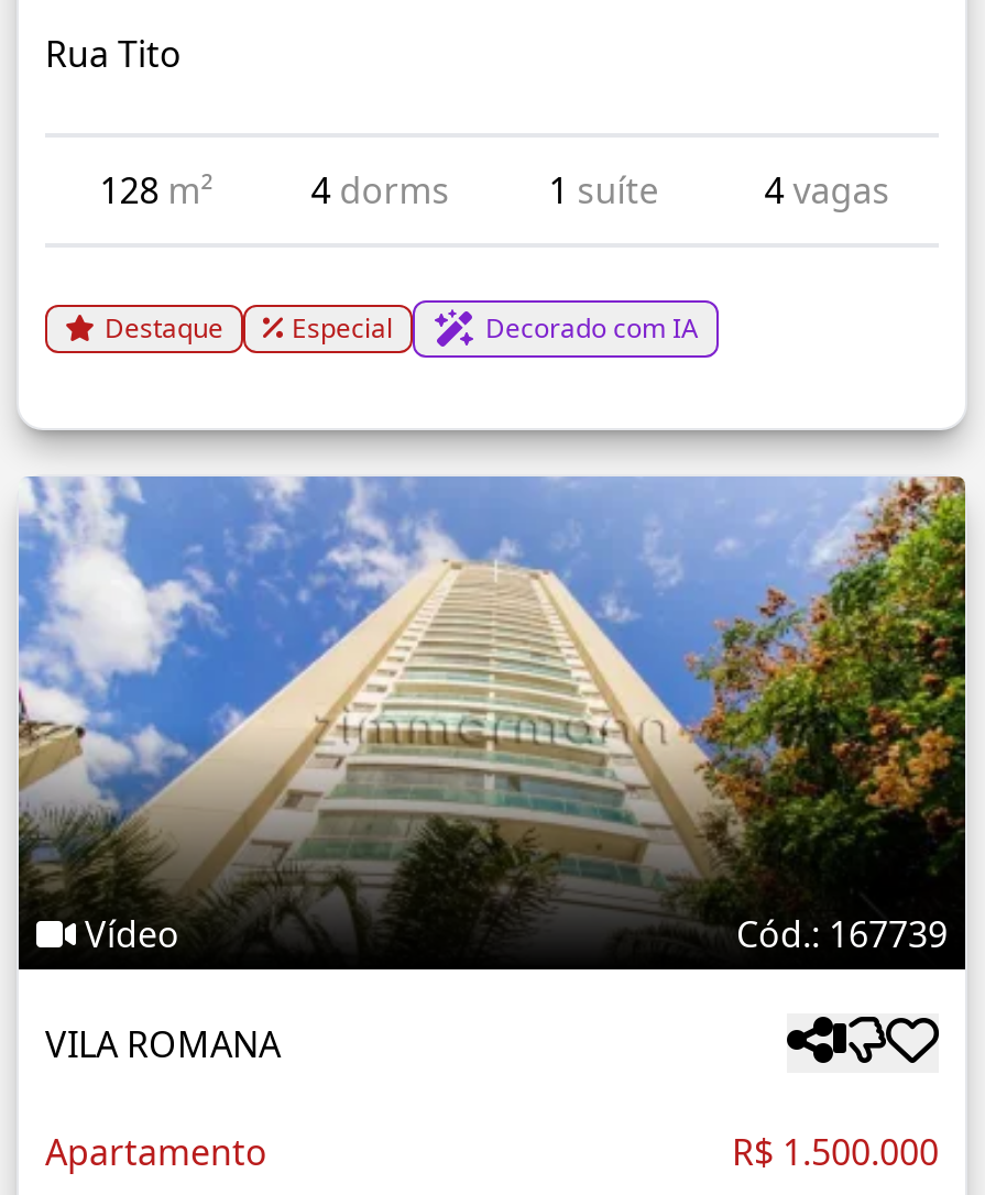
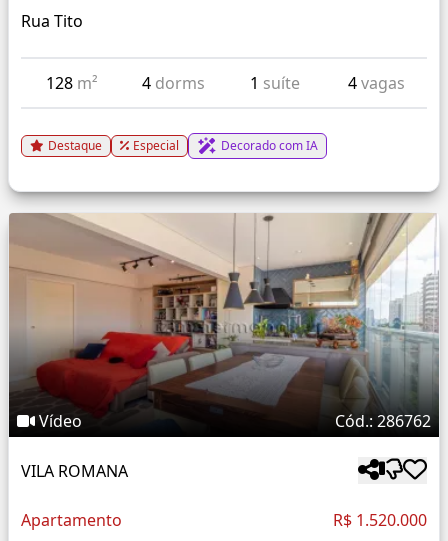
- [image]
- Cód.: 167739
+ [image]
+ Cód.: 286762

- R$ 1.500.000
+ R$ 1.520.000
